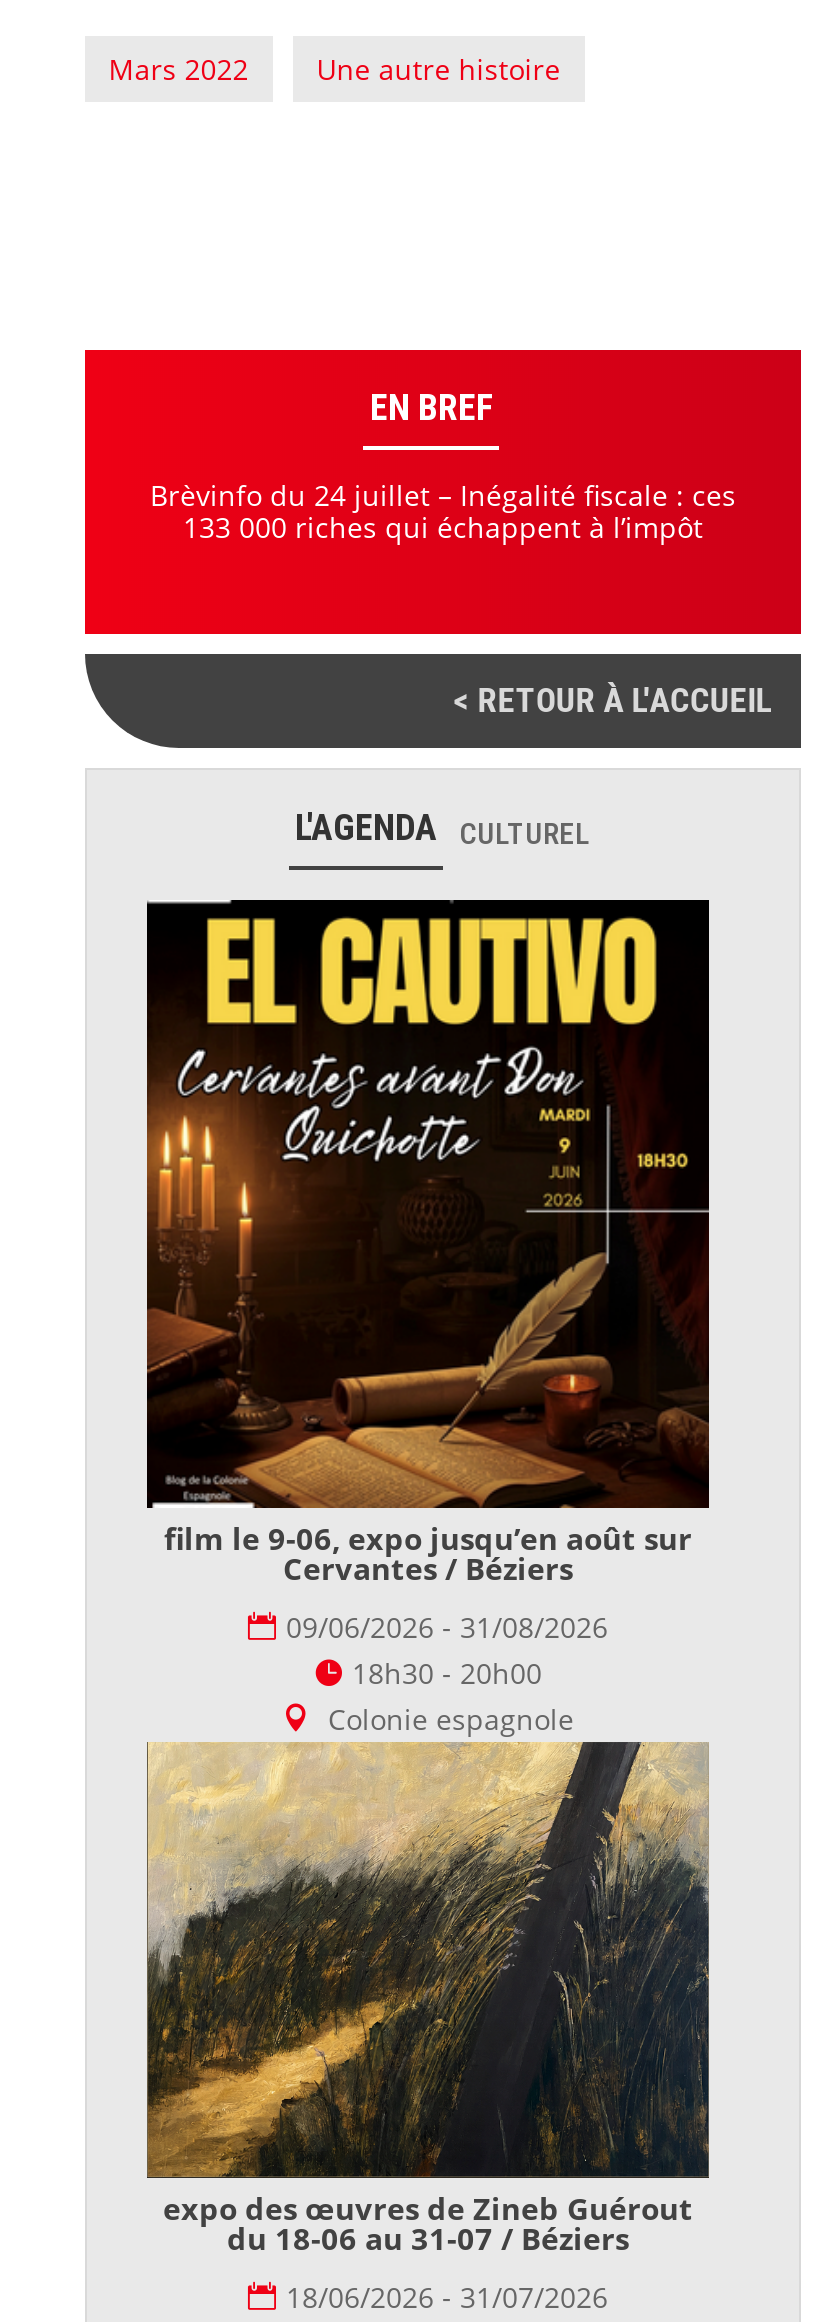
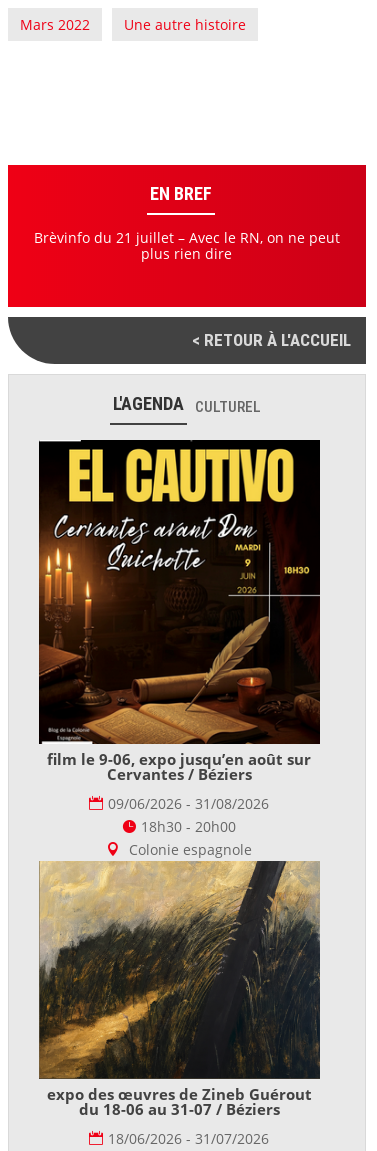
- Brèvinfo du 24 juillet – Inégalité fiscale : ces
- 133 000 riches qui échappent à l’impôt
+ Brèvinfo du 21 juillet – Avec le RN, on ne peut
+ plus rien dire
